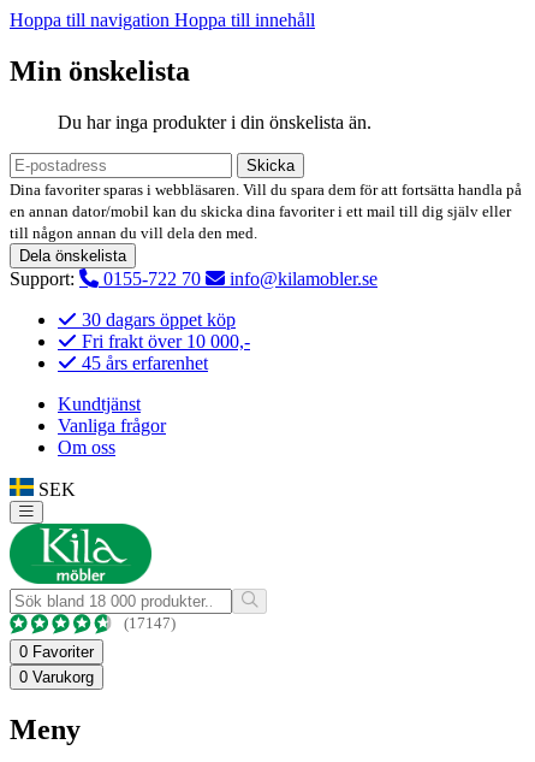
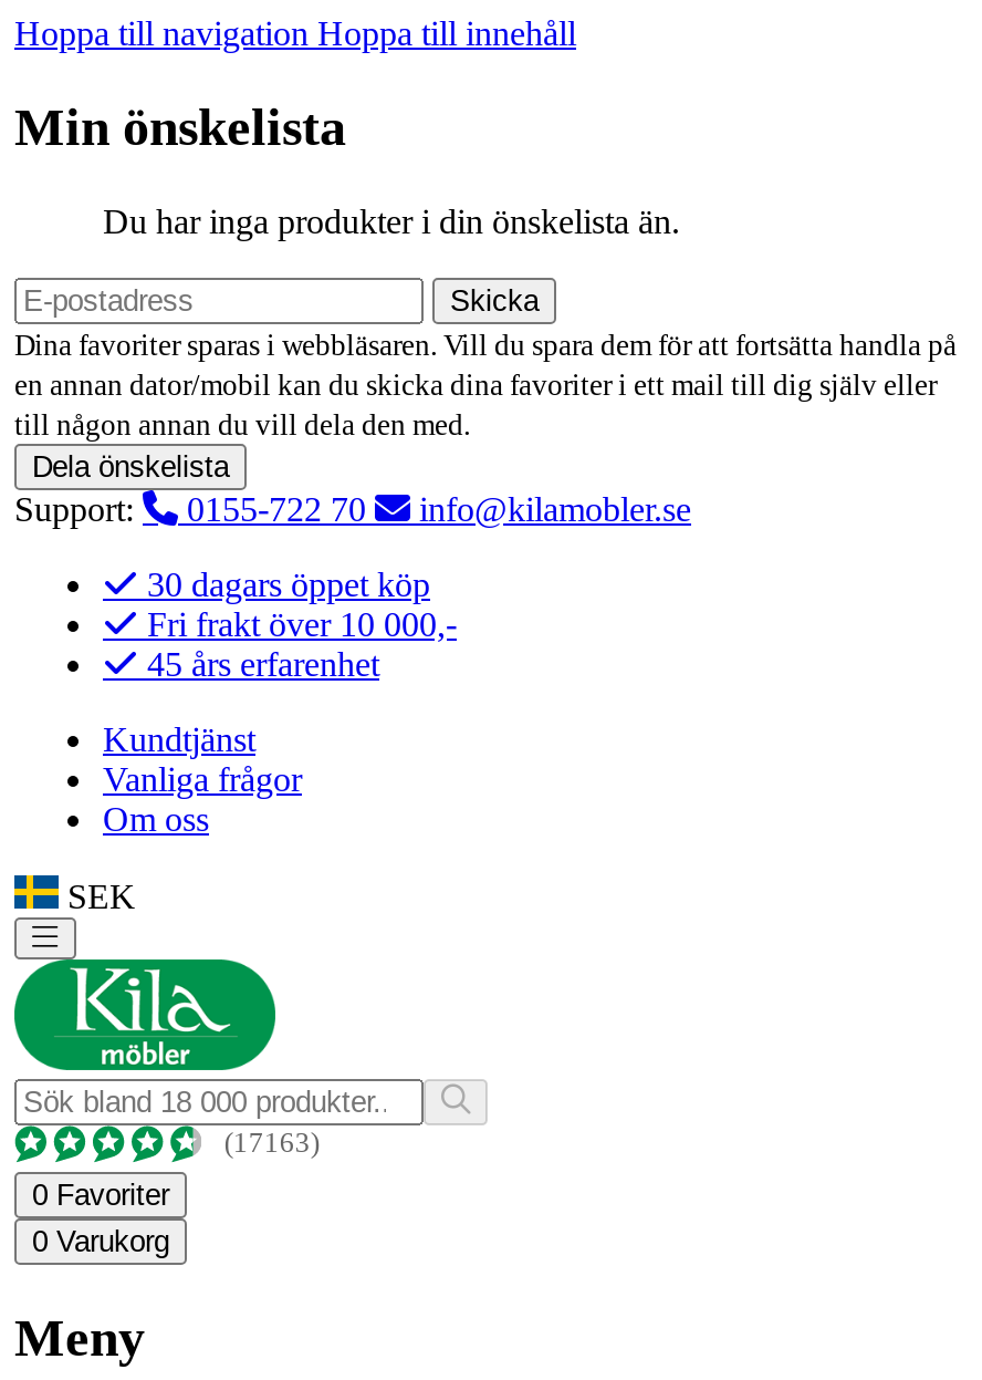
- (17147)
+ (17163)
